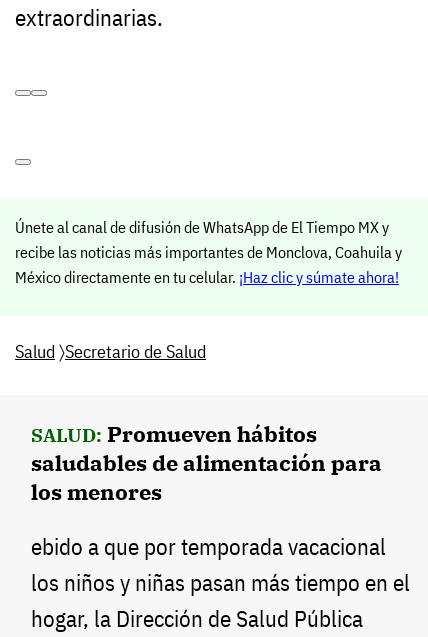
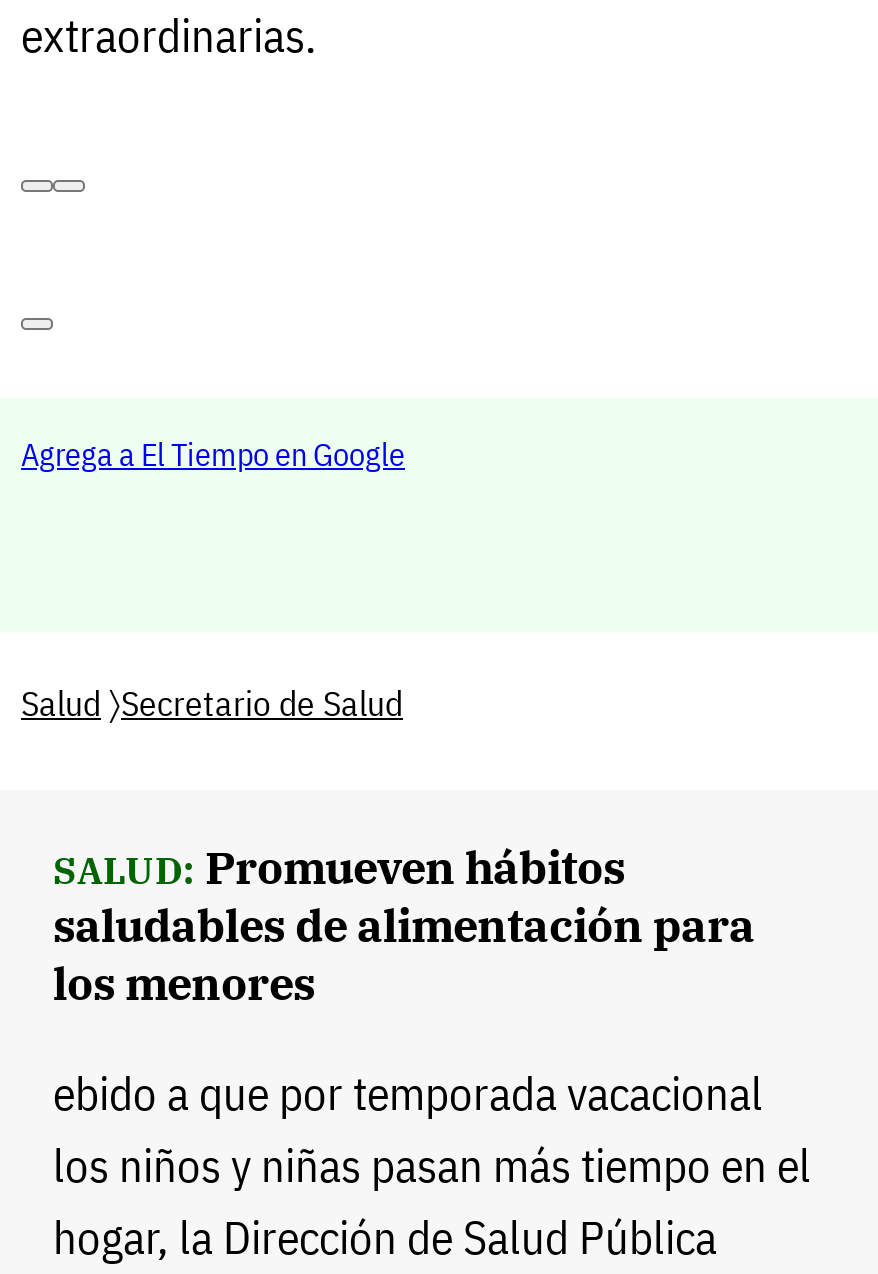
- Únete al canal de difusión de WhatsApp de El Tiempo MX y
- recibe las noticias más importantes de Monclova, Coahuila y
- México directamente en tu celular. ¡Haz clic y súmate ahora!
+ Agrega a El Tiempo en Google
